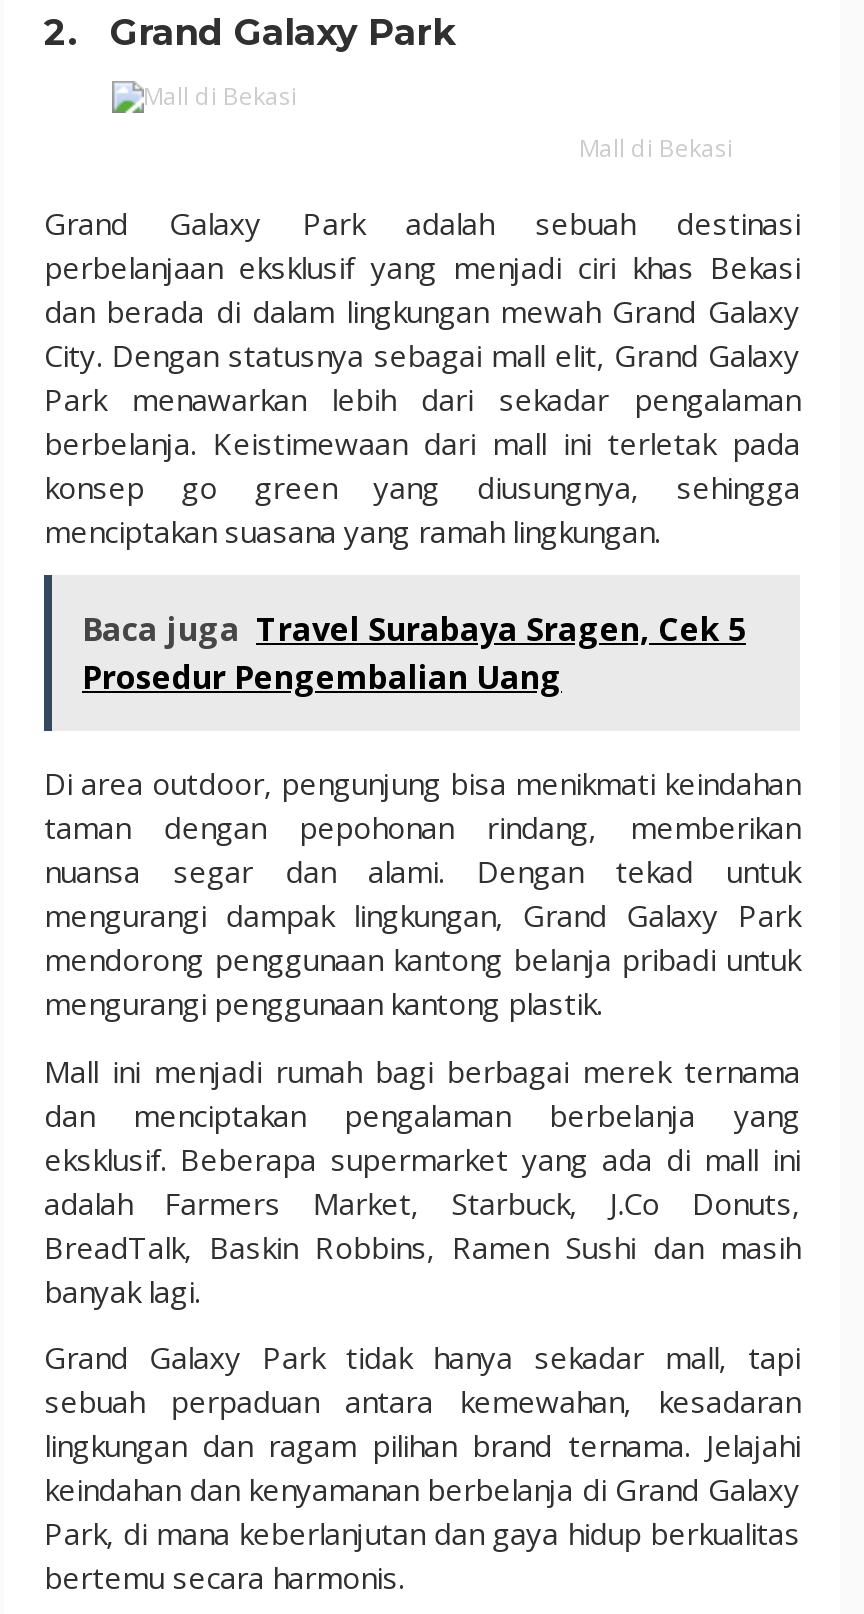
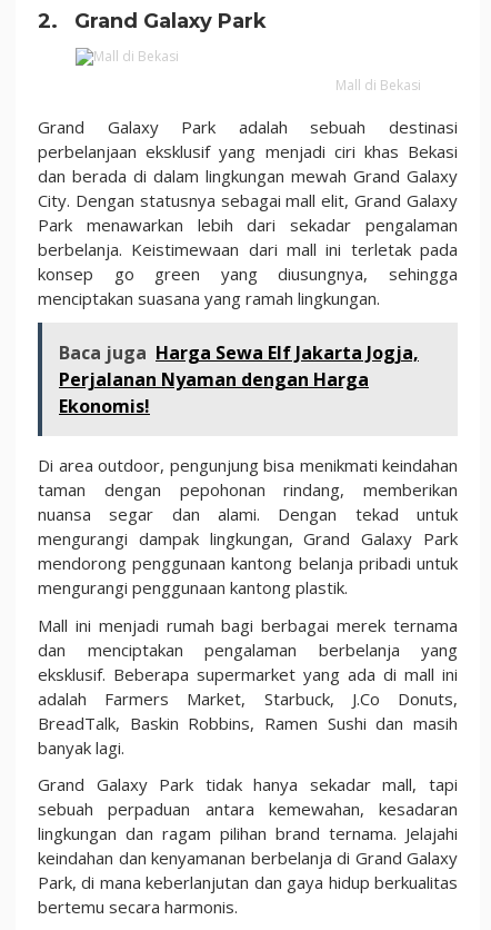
- Baca juga Travel Surabaya Sragen, Cek 5
- Prosedur Pengembalian Uang
+ Baca juga Harga Sewa Elf Jakarta Jogja,
+ Perjalanan Nyaman dengan Harga
+ Ekonomis!
